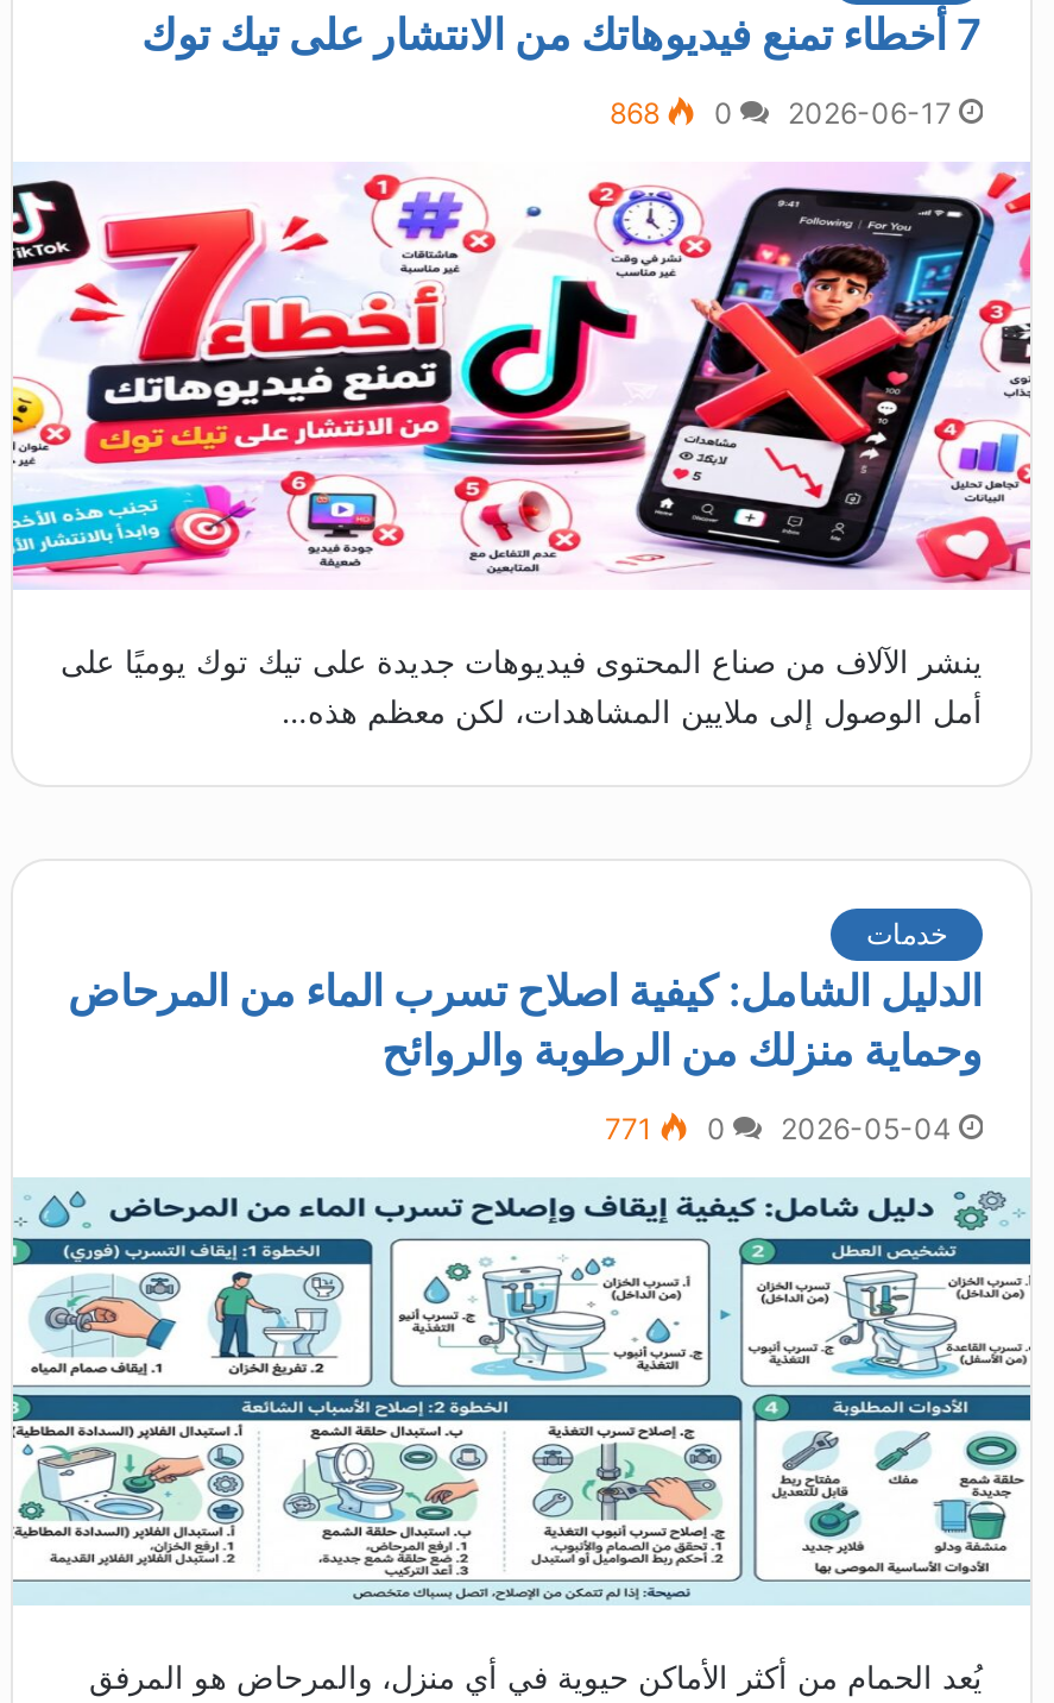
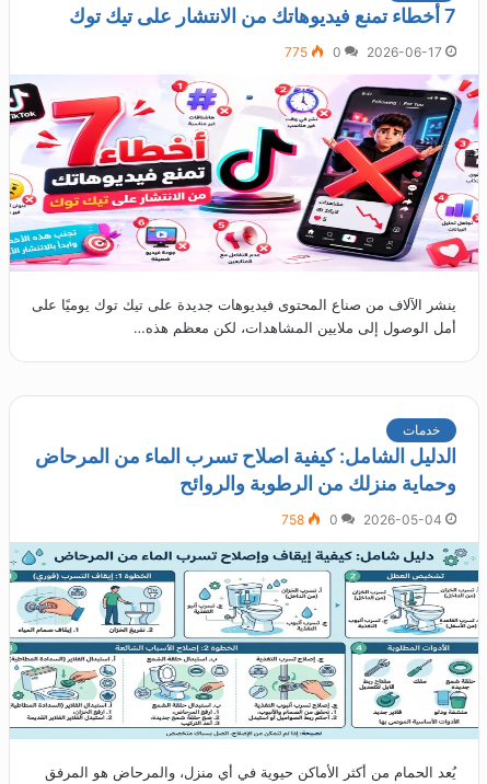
- 868 0 2026-06-17
+ 775 0 2026-06-17

- 771 0 2026-05-04
+ 758 0 2026-05-04
